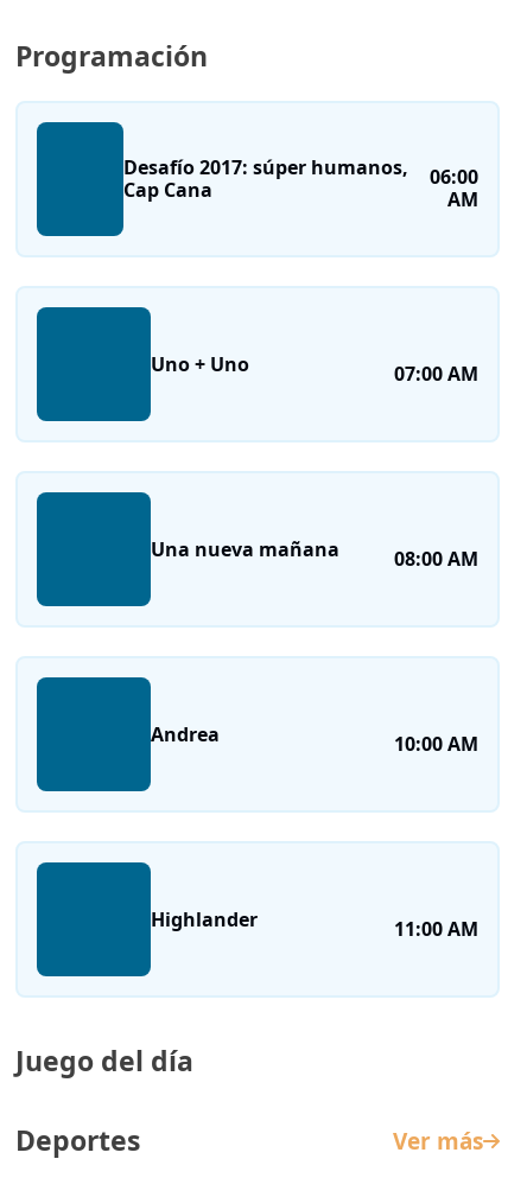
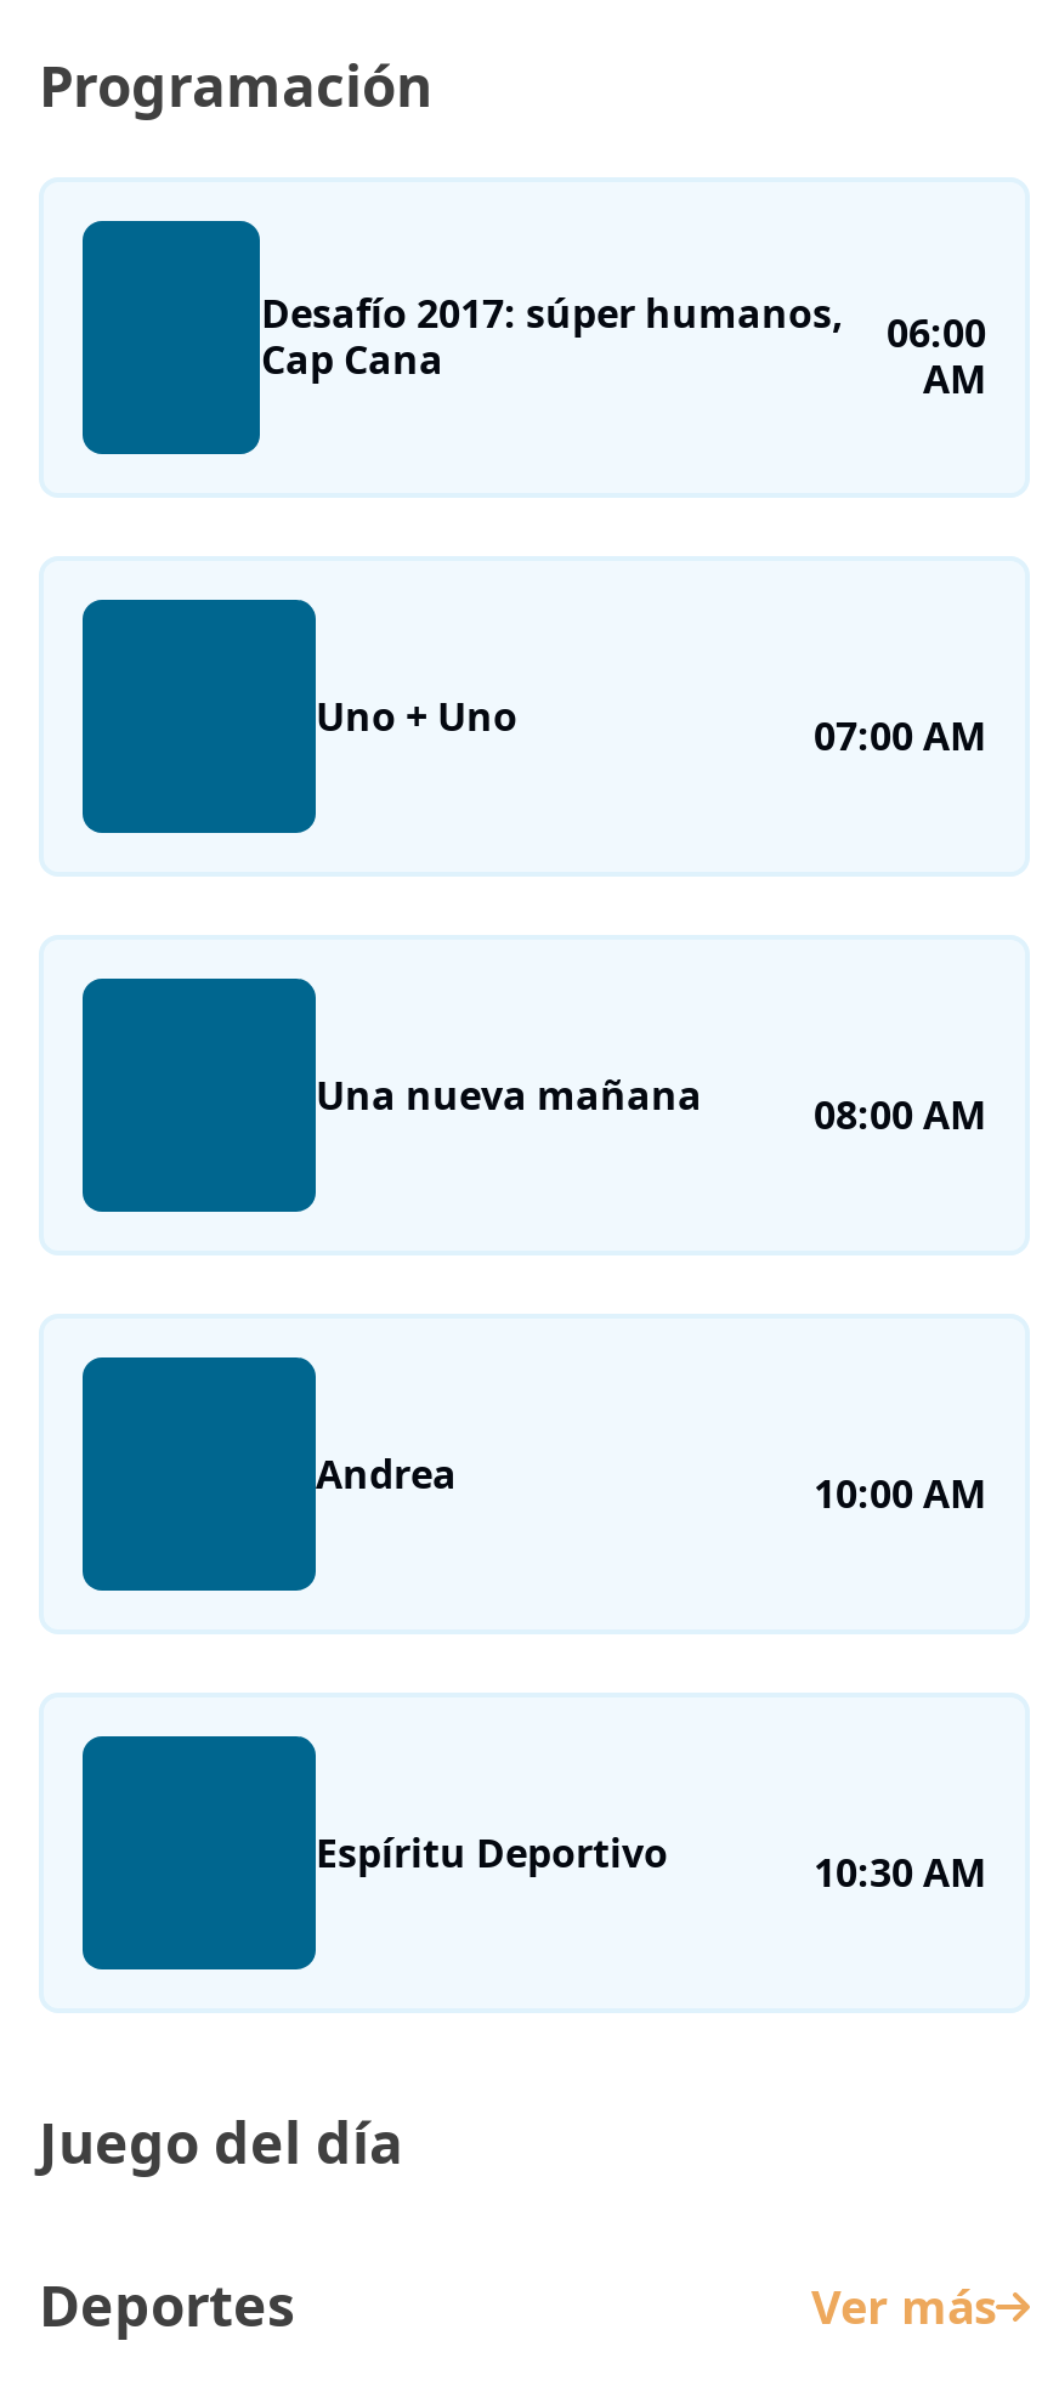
- Highlander
- 11:00 AM
+ Espíritu Deportivo
+ 10:30 AM
